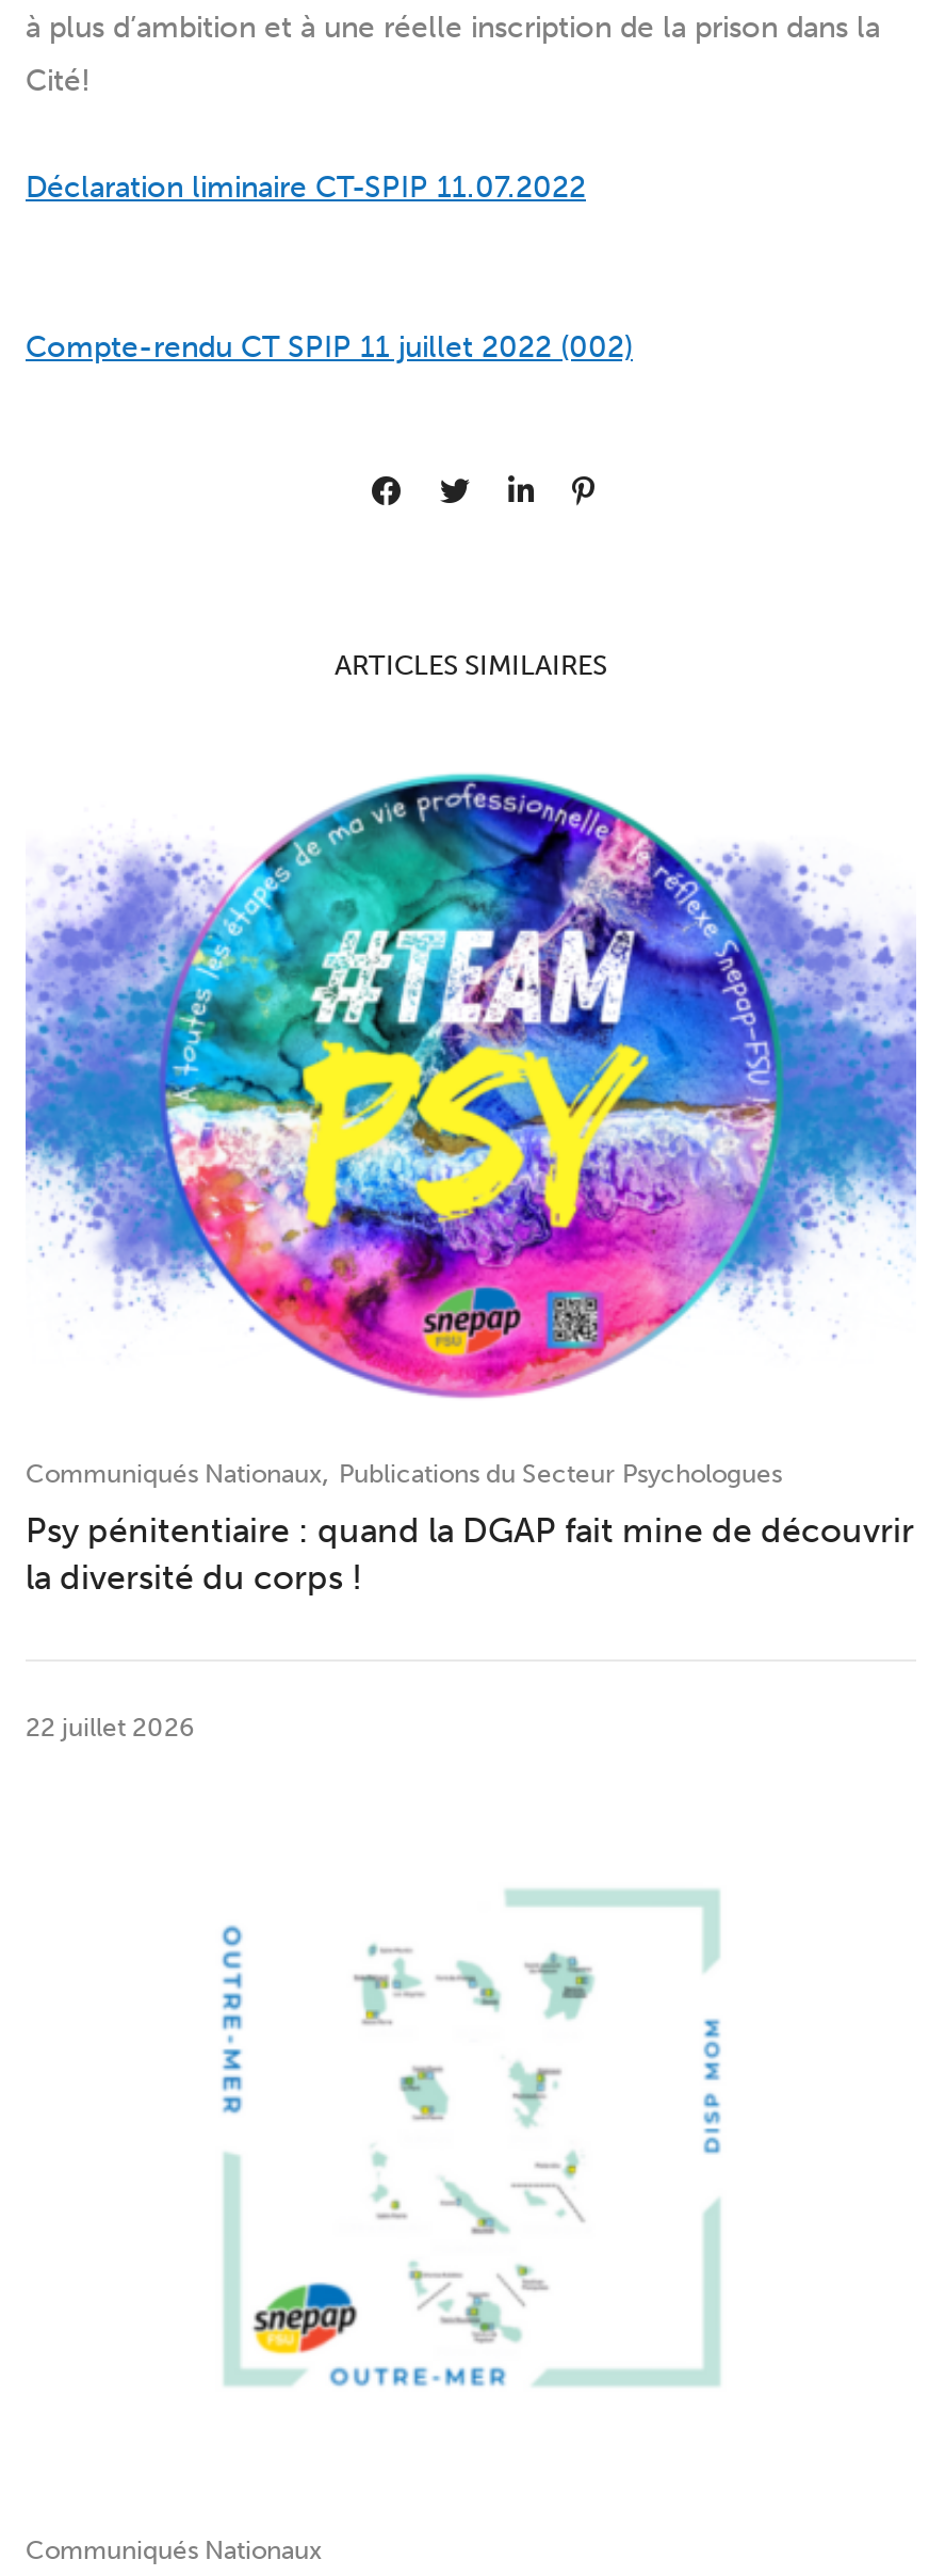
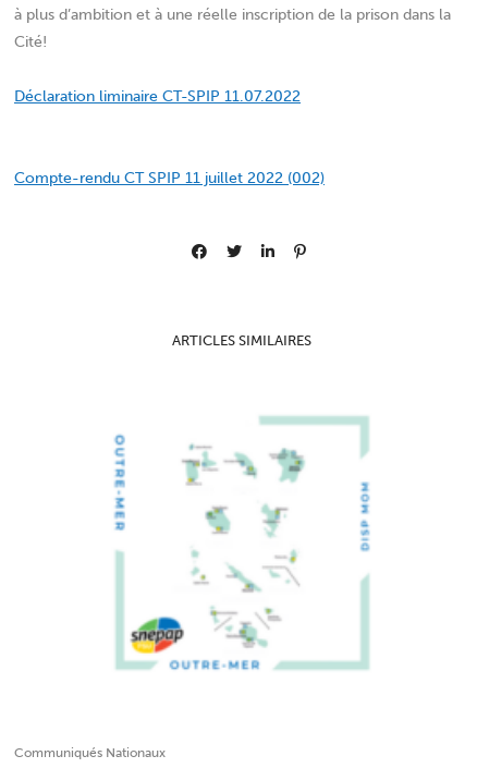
- [image]
- Communiqués Nationaux, Publications du Secteur Psychologues
- Psy pénitentiaire : quand la DGAP fait mine de découvrir
- la diversité du corps !

- 22 juillet 2026
